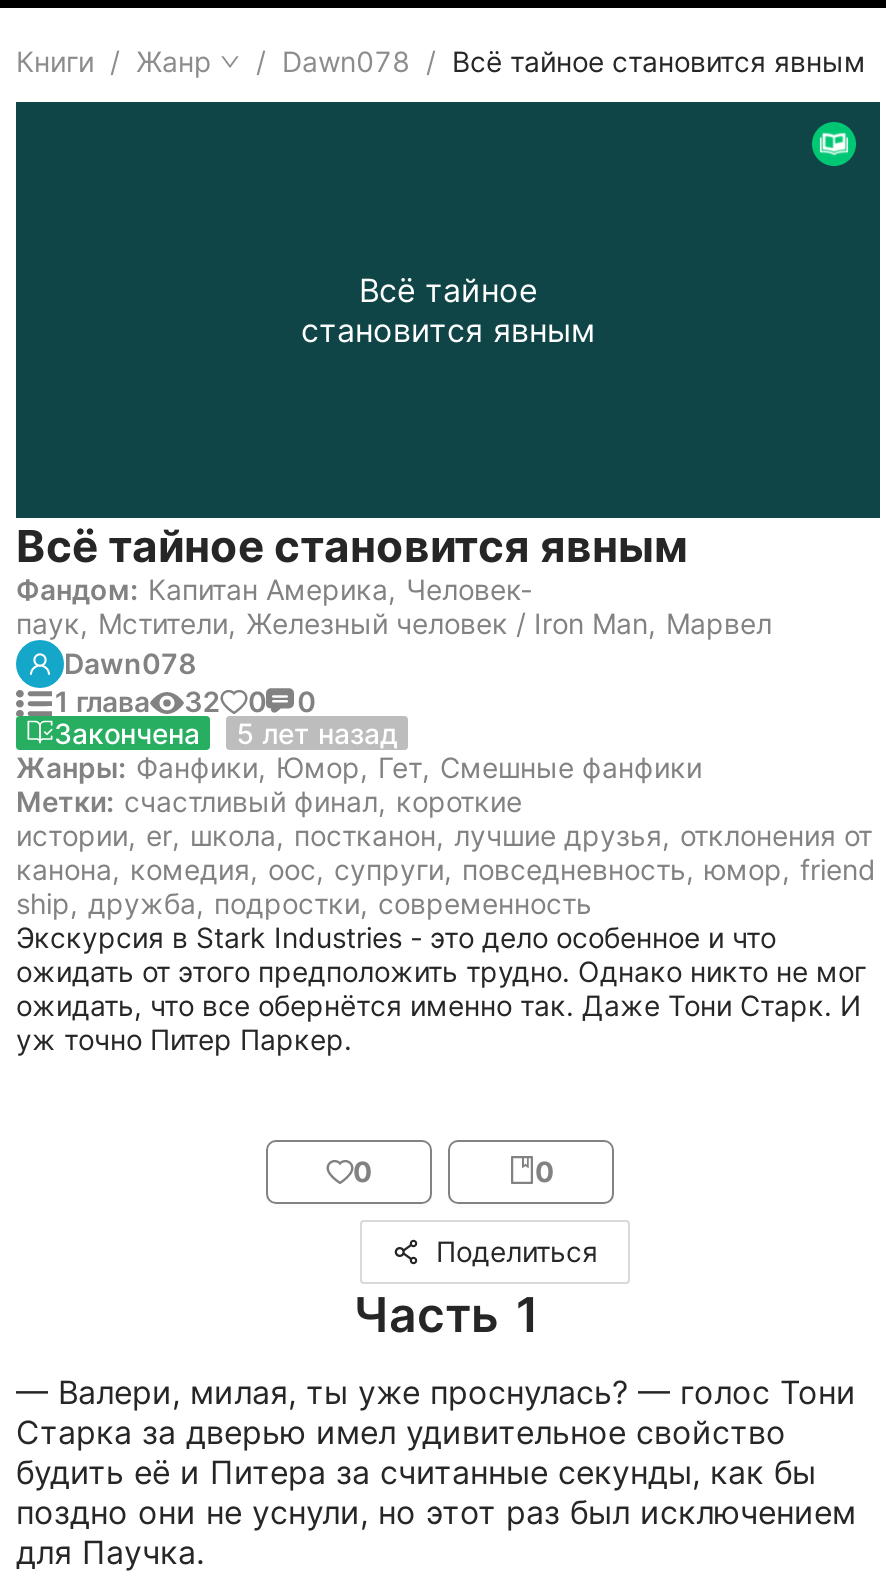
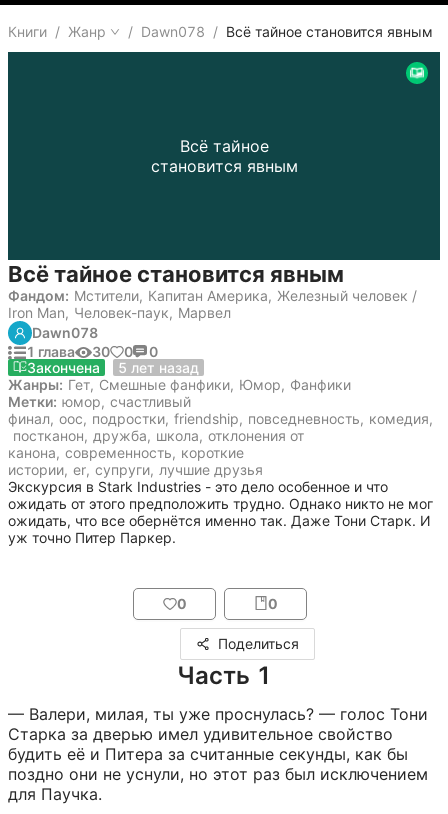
- Фандом: Капитан Америка, Человек-
- паук, Мстители, Железный человек / Iron Man, Марвел
+ Фандом: Мстители, Капитан Америка, Железный человек /
+ Iron Man, Человек-паук, Марвел

- 1 глава 32 0 0
+ 1 глава 30 0 0

- Жанры: Фанфики, Юмор, Гет, Смешные фанфики
- Метки: счастливый финал, короткие
- истории, er, школа, постканон, лучшие друзья, отклонения от
- канона, комедия, оос, супруги, повседневность, юмор, friend
- ship, дружба, подростки, современность
+ Жанры: Гет, Смешные фанфики, Юмор, Фанфики
+ Метки: юмор, счастливый
+ финал, оос, подростки, friendship, повседневность, комедия,
+ постканон, дружба, школа, отклонения от
+ канона, современность, короткие
+ истории, er, супруги, лучшие друзья
